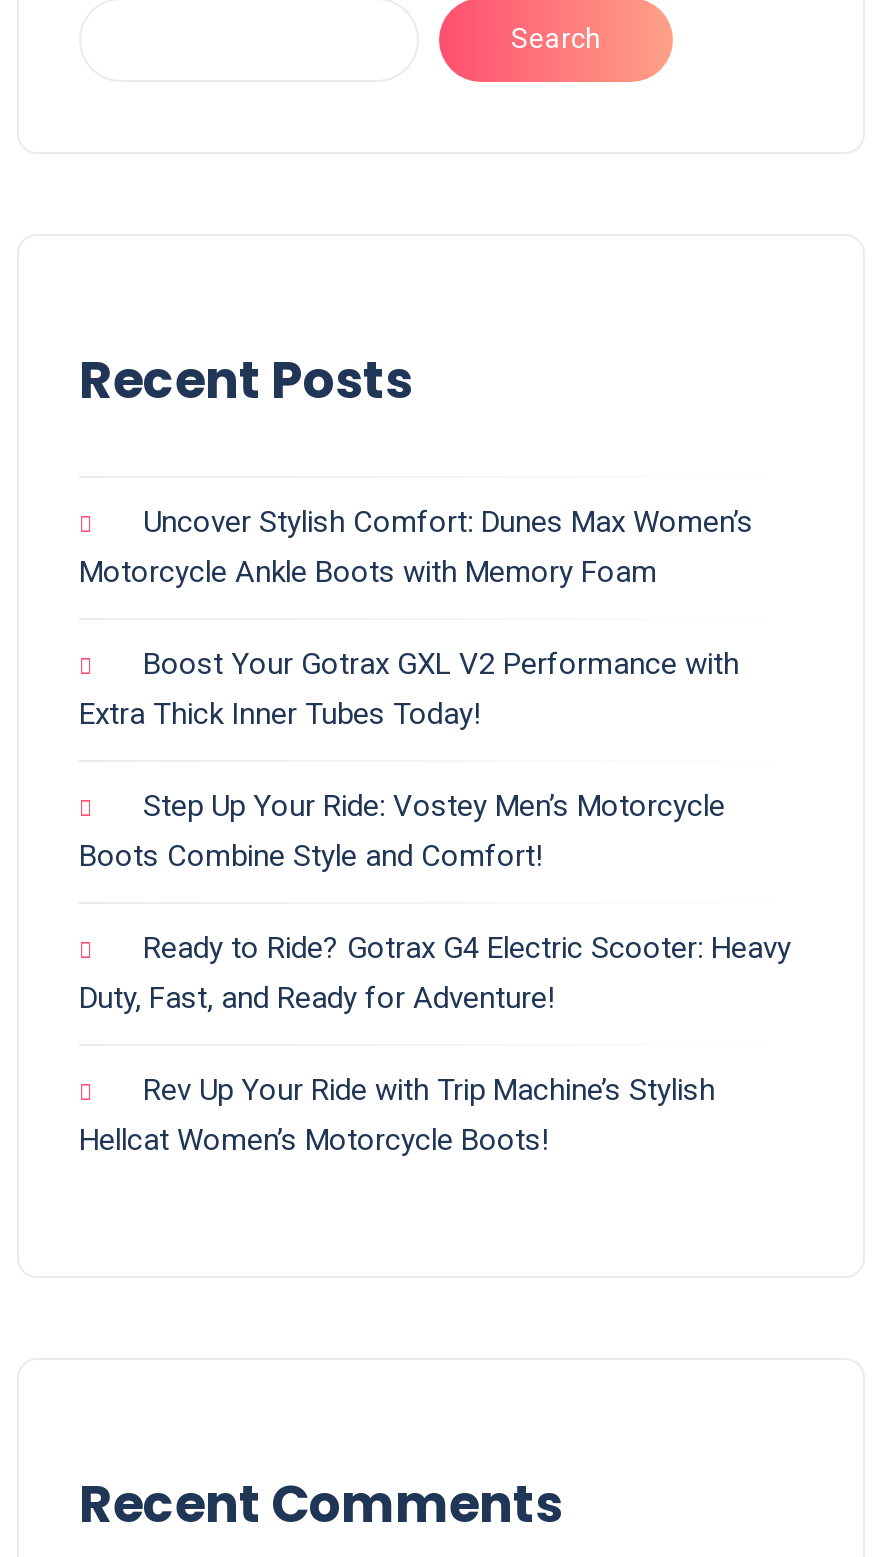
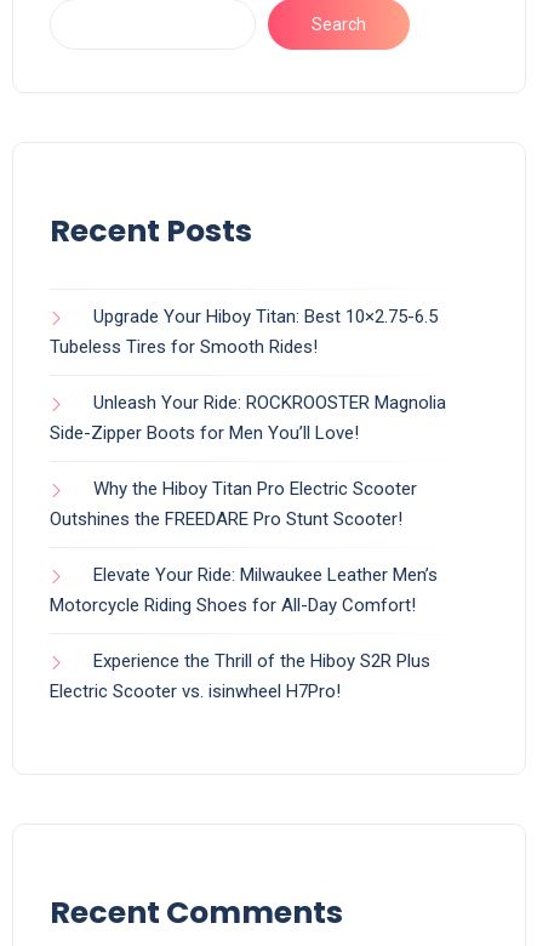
- Uncover Stylish Comfort: Dunes Max Women’s
- Motorcycle Ankle Boots with Memory Foam
+ Upgrade Your Hiboy Titan: Best 10×2.75-6.5
+ Tubeless Tires for Smooth Rides!

- Boost Your Gotrax GXL V2 Performance with
- Extra Thick Inner Tubes Today!
+ Unleash Your Ride: ROCKROOSTER Magnolia
+ Side-Zipper Boots for Men You’ll Love!

- Step Up Your Ride: Vostey Men’s Motorcycle
- Boots Combine Style and Comfort!
+ Why the Hiboy Titan Pro Electric Scooter
+ Outshines the FREEDARE Pro Stunt Scooter!

- Ready to Ride? Gotrax G4 Electric Scooter: Heavy
- Duty, Fast, and Ready for Adventure!
+ Elevate Your Ride: Milwaukee Leather Men’s
+ Motorcycle Riding Shoes for All-Day Comfort!

- Rev Up Your Ride with Trip Machine’s Stylish
- Hellcat Women’s Motorcycle Boots!
+ Experience the Thrill of the Hiboy S2R Plus
+ Electric Scooter vs. isinwheel H7Pro!
